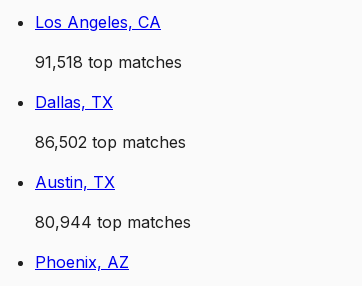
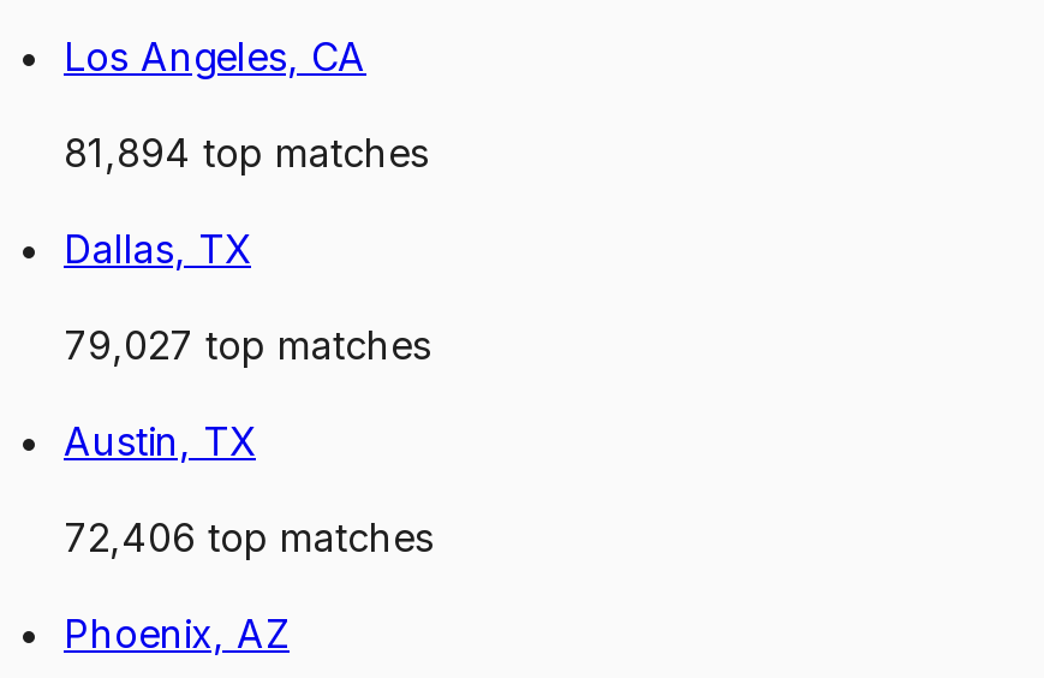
- 91,518 top matches
+ 81,894 top matches

- 86,502 top matches
+ 79,027 top matches

- 80,944 top matches
+ 72,406 top matches
